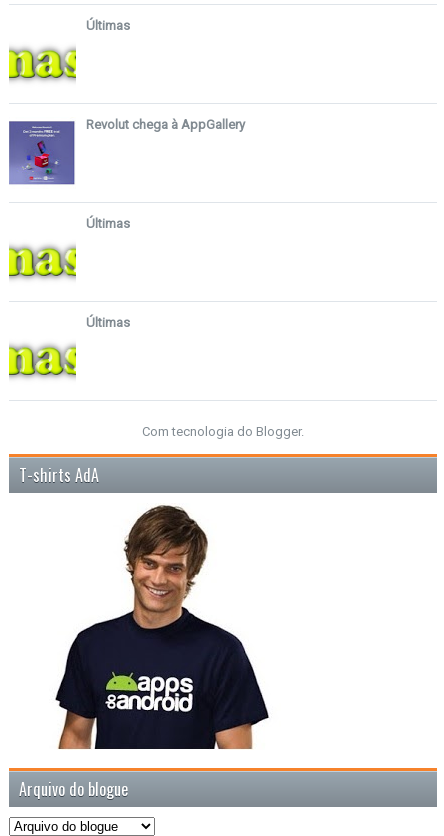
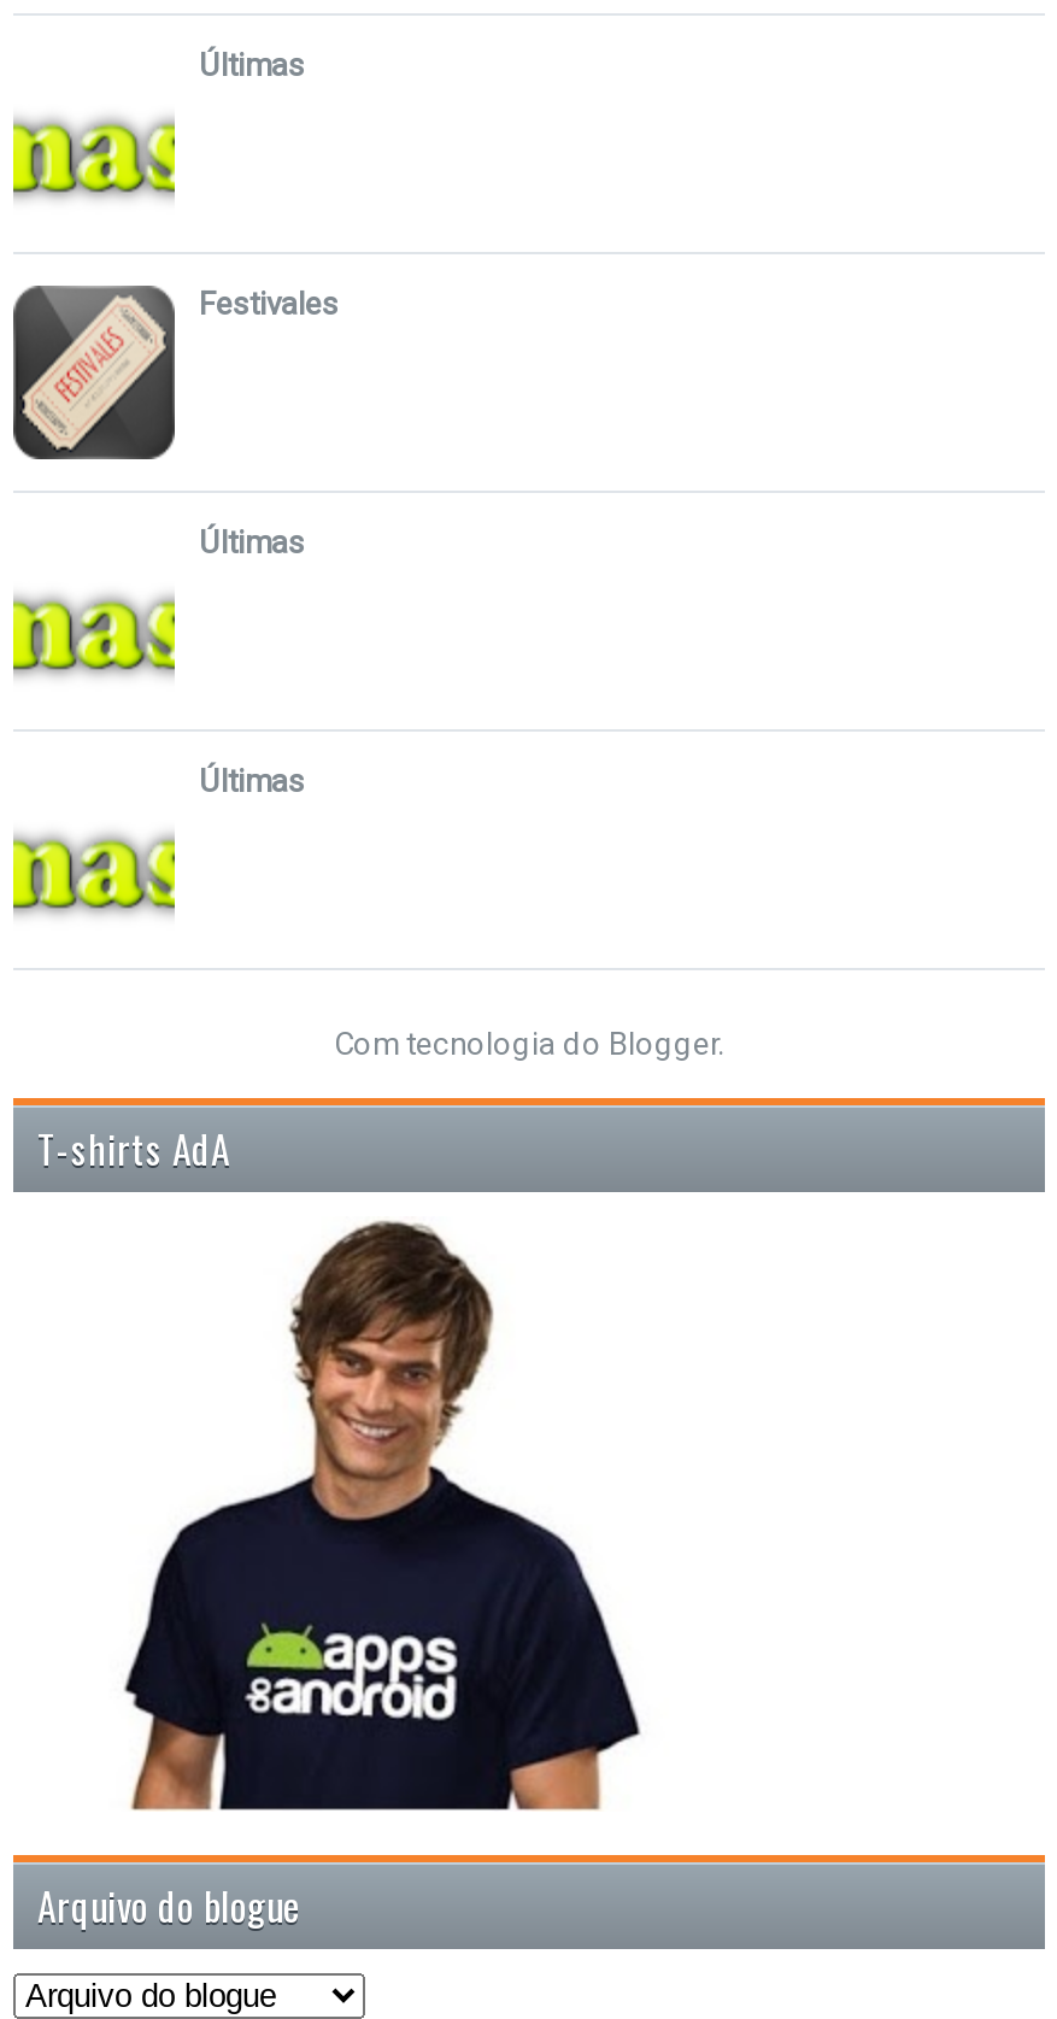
- [image]
- Revolut chega à AppGallery
+ [image]
+ Festivales
